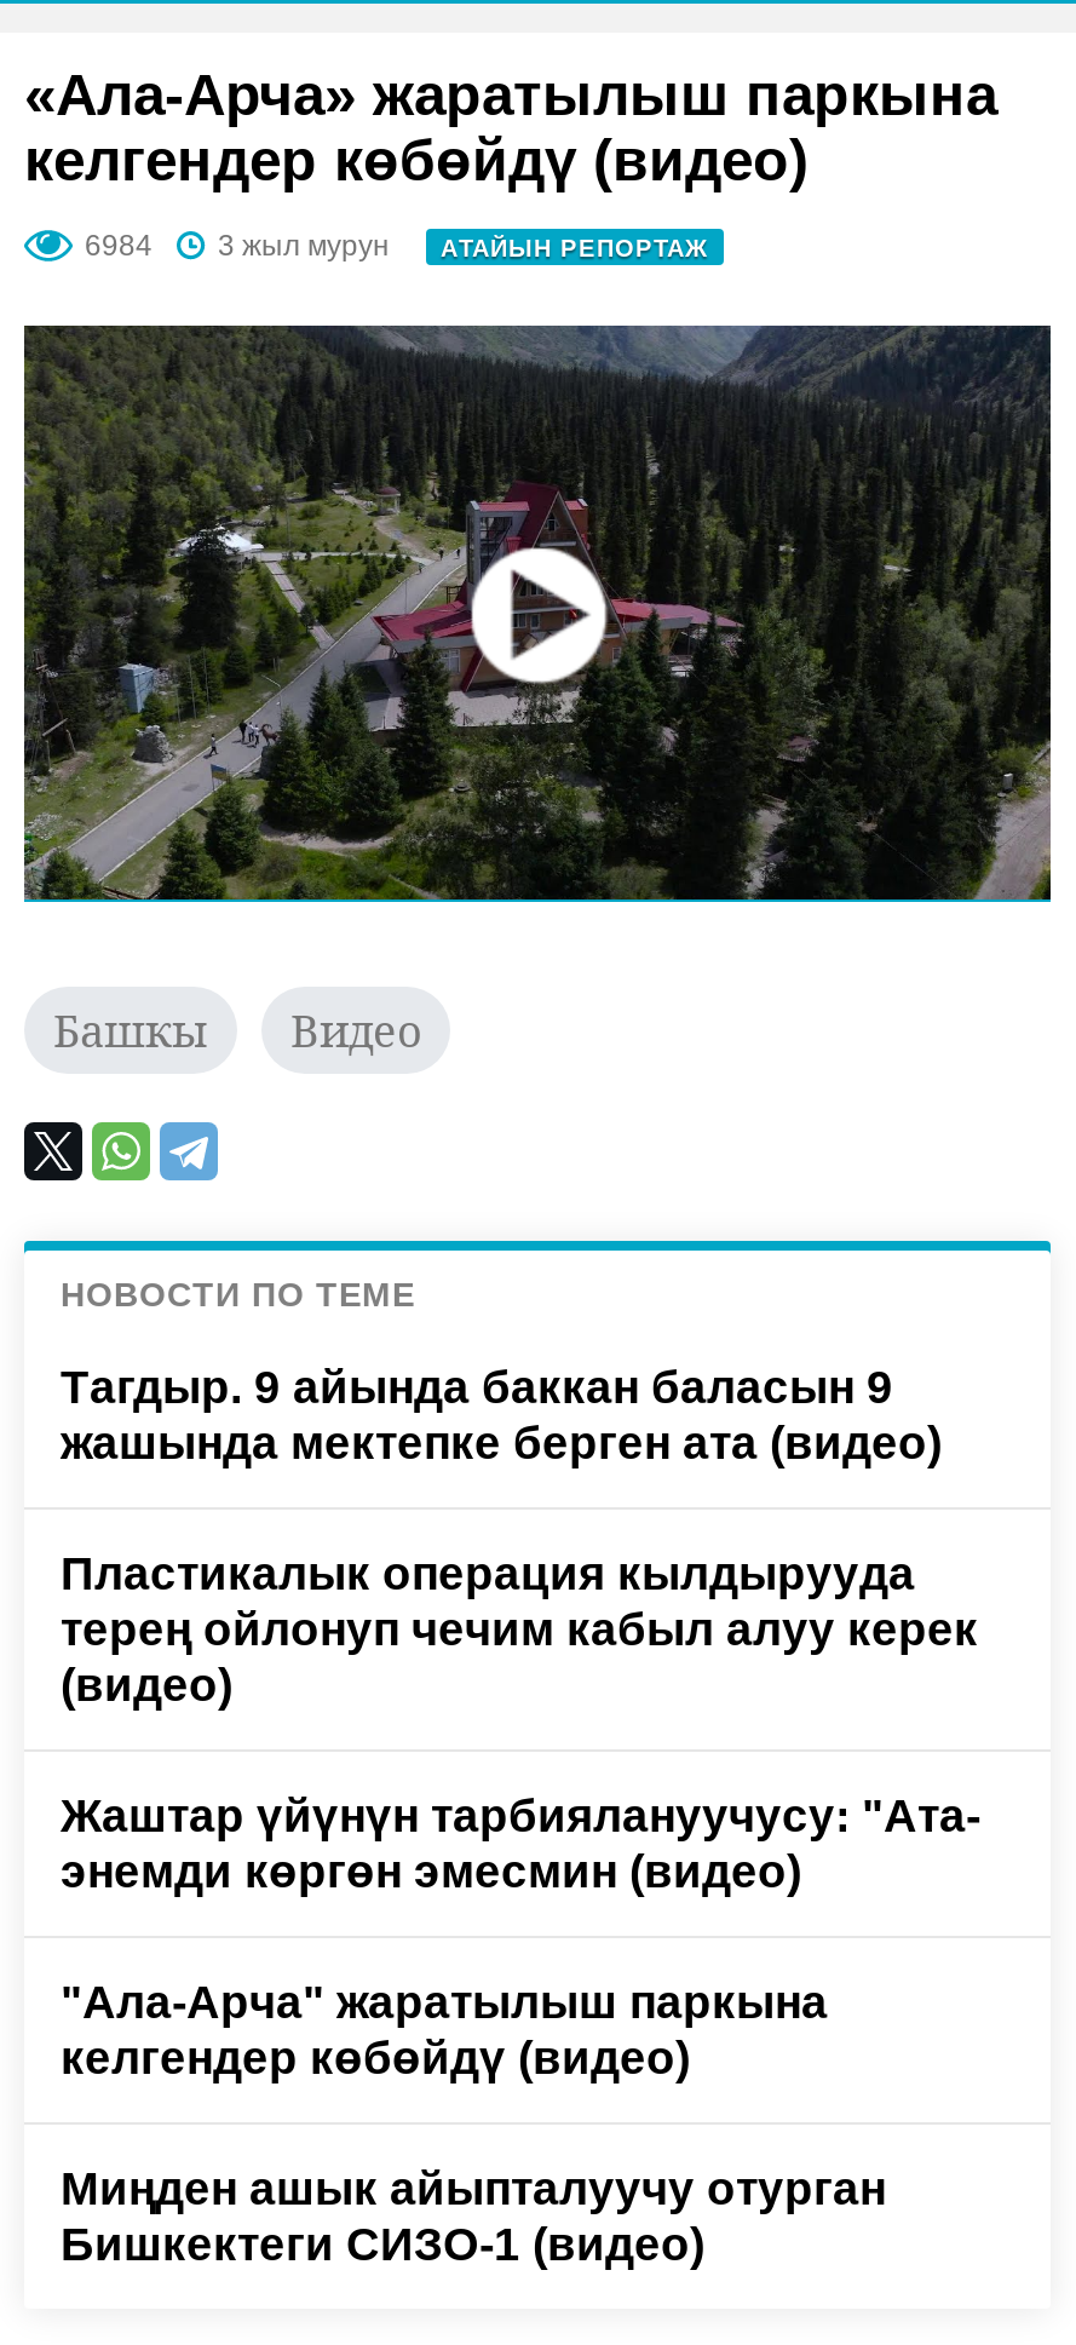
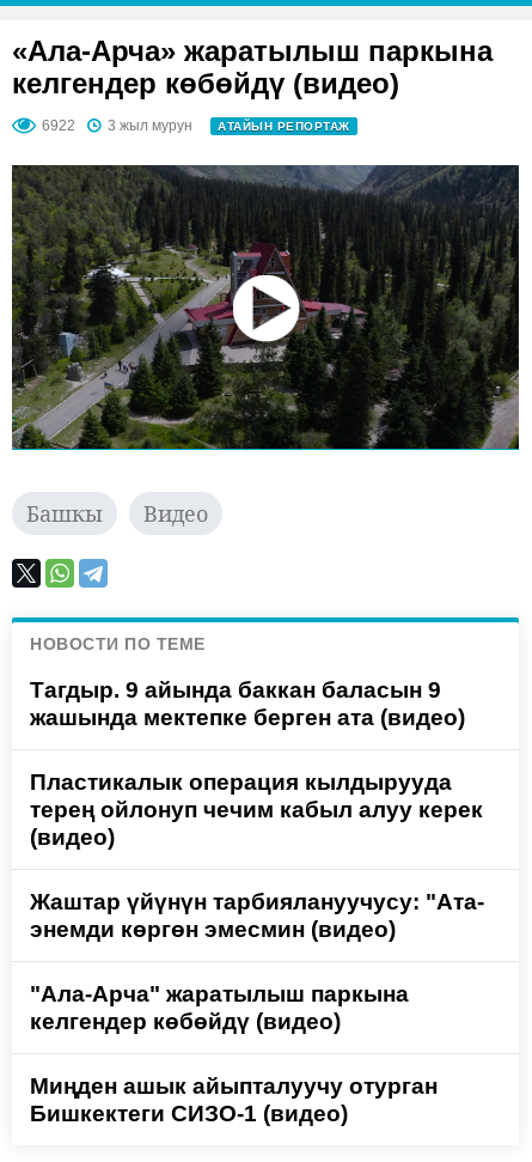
- 6984 3 жыл мурун АТАЙЫН РЕПОРТАЖ
+ 6922 3 жыл мурун АТАЙЫН РЕПОРТАЖ
